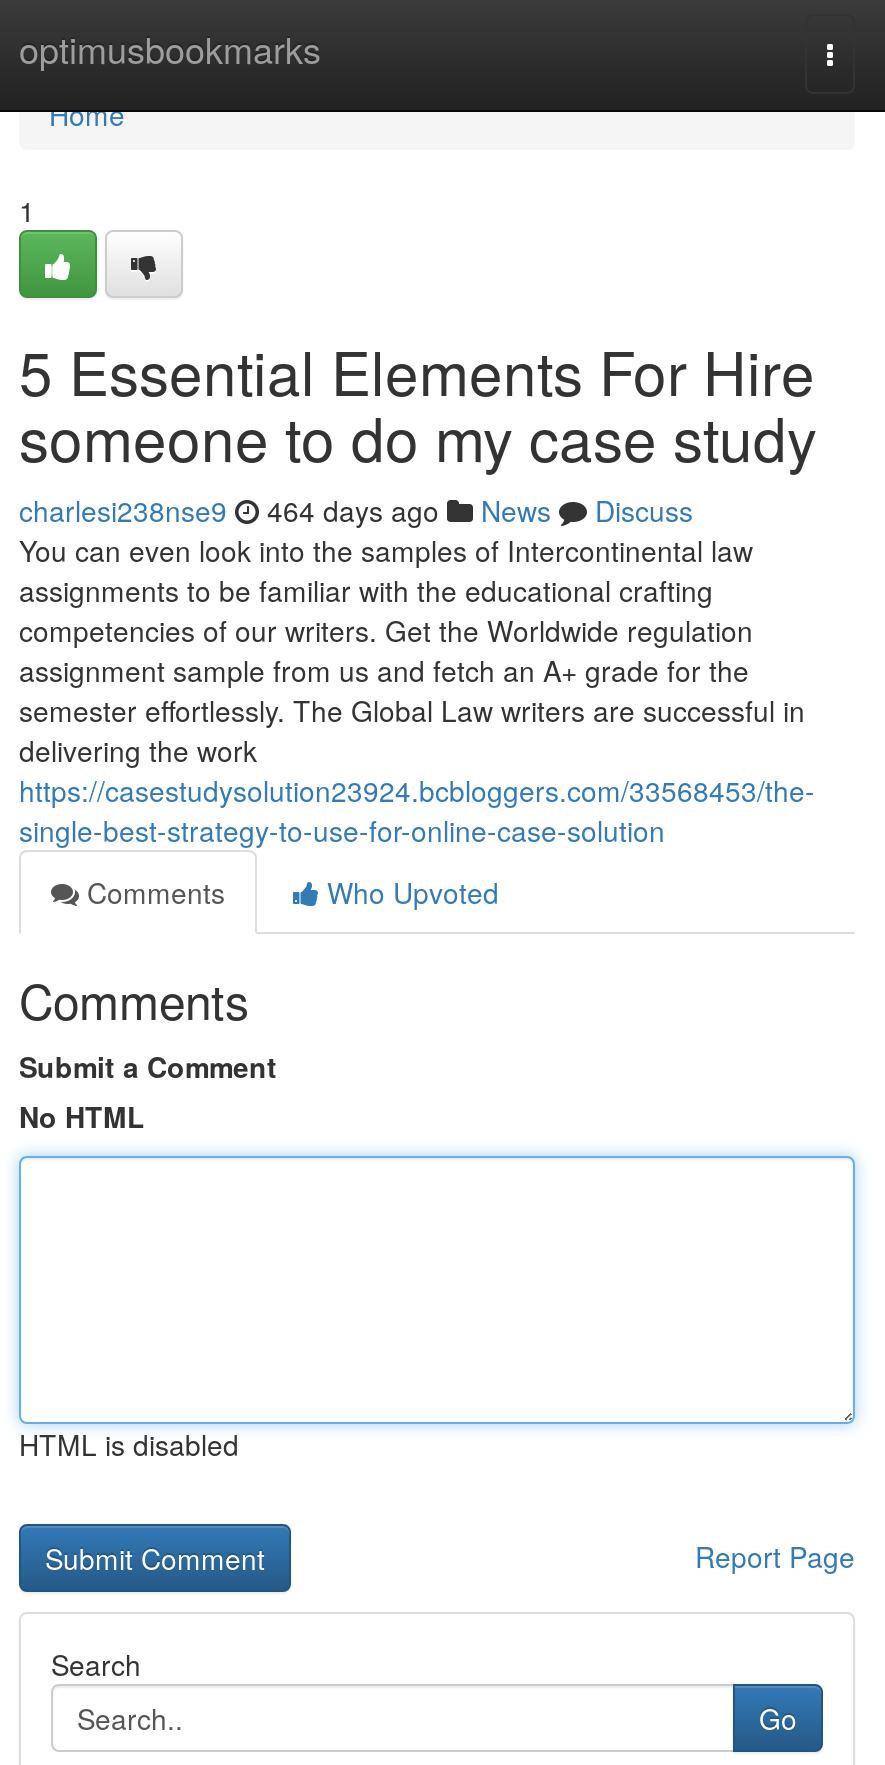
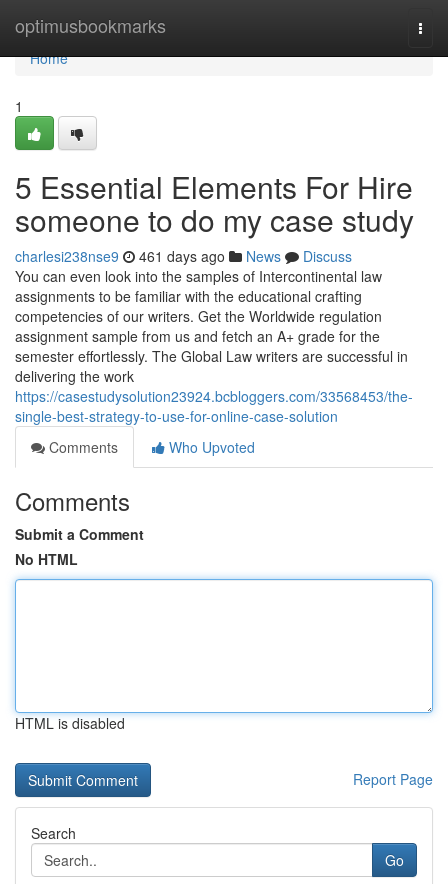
- charlesi238nse9 464 days ago News Discuss
+ charlesi238nse9 461 days ago News Discuss
